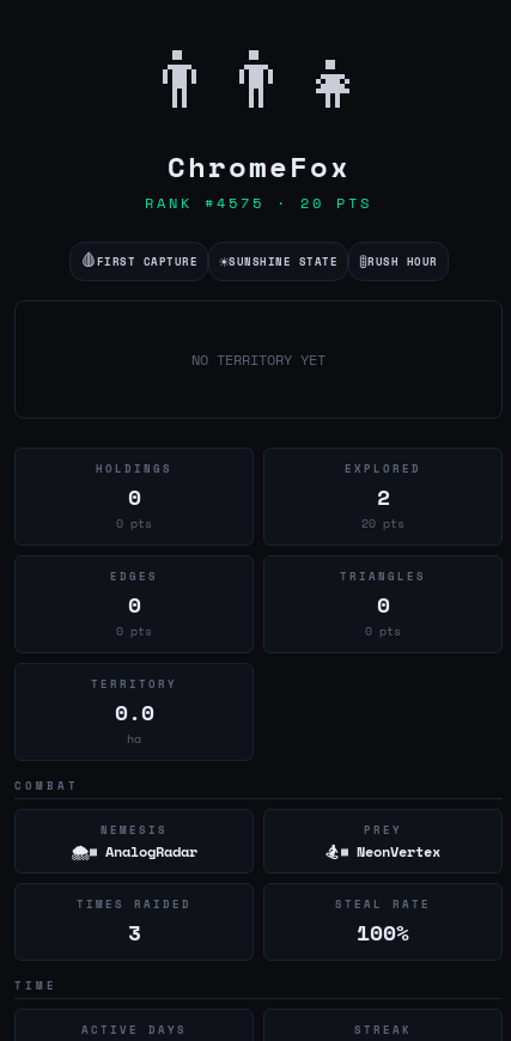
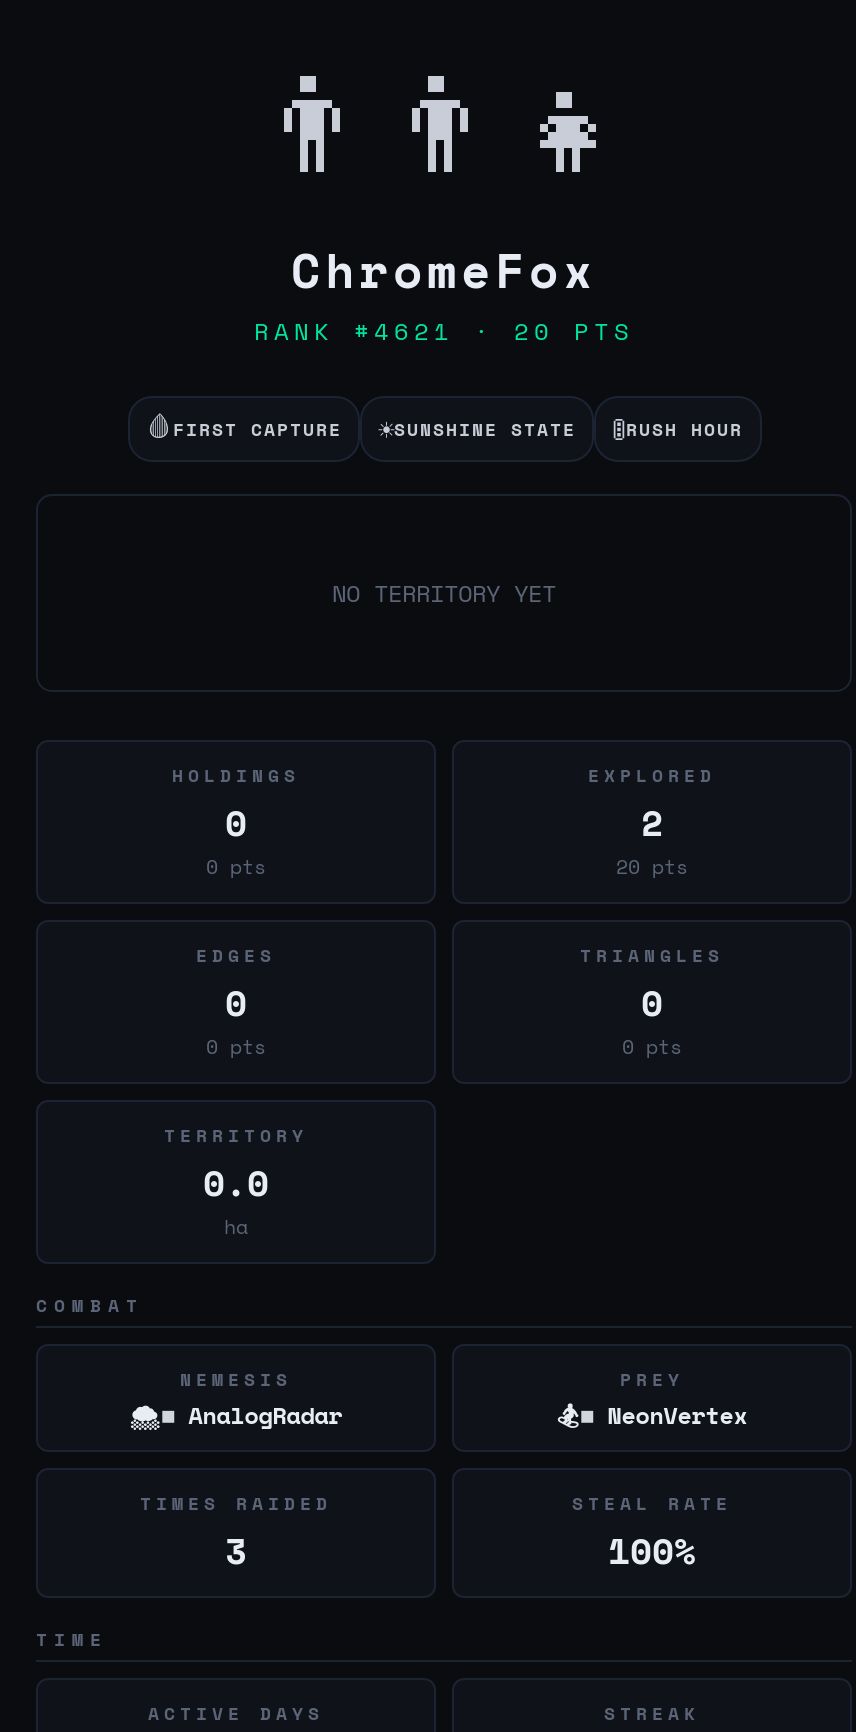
- RANK #4575 · 20 PTS
+ RANK #4621 · 20 PTS
